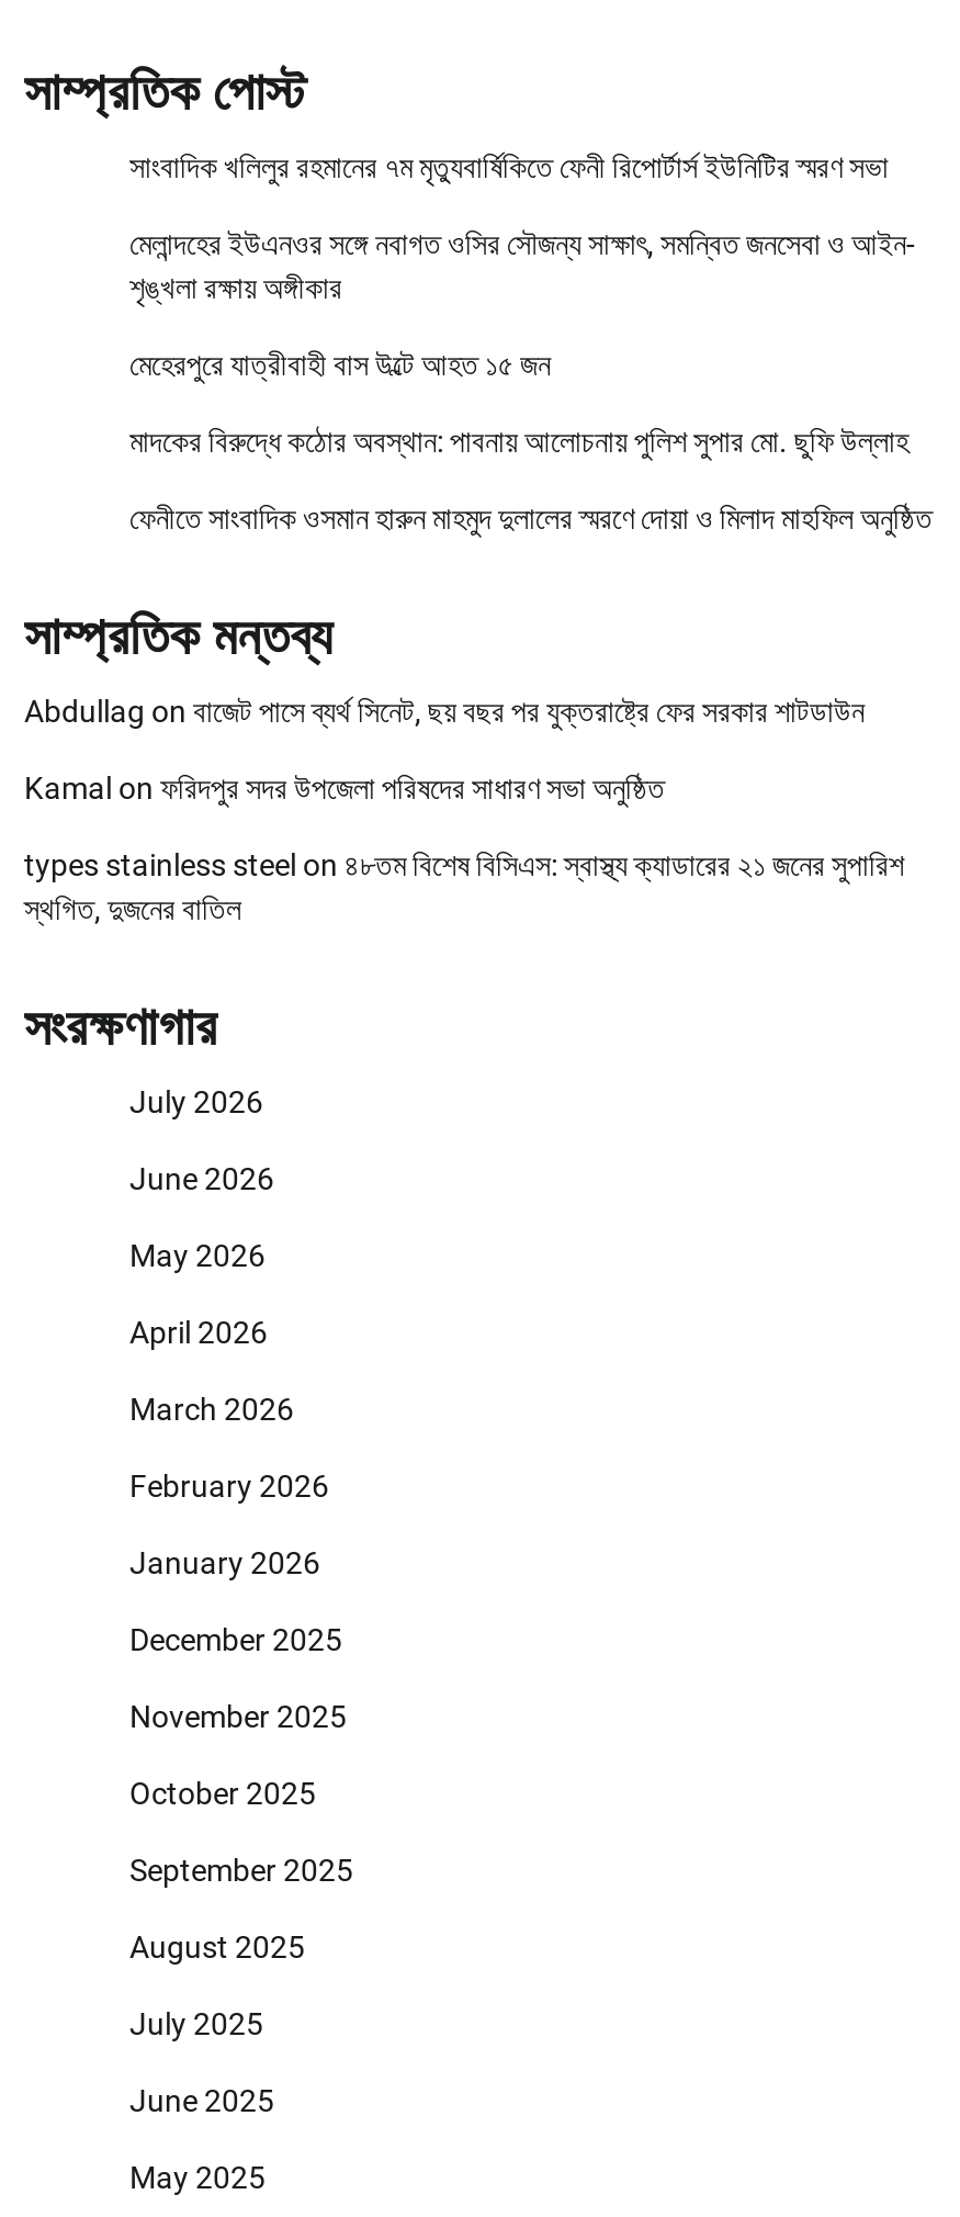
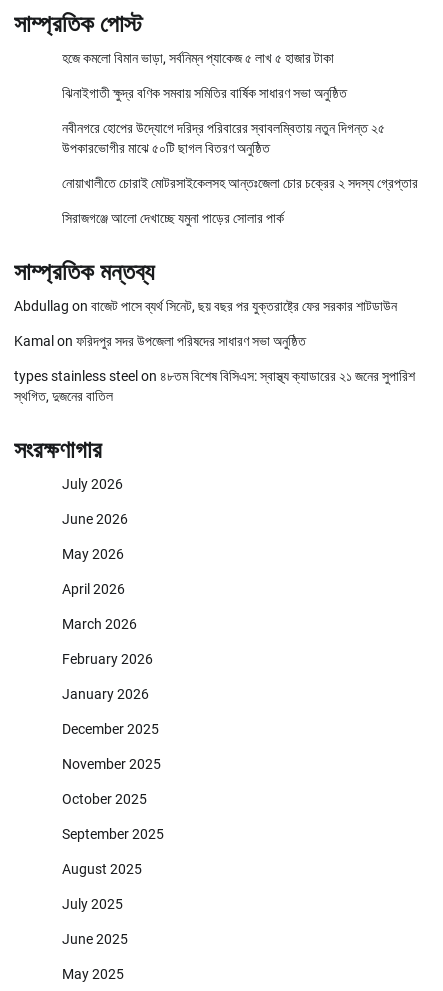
- সাংবাদিক খলিলুর রহমানের ৭ম মৃত্যুবার্ষিকিতে ফেনী রিপোর্টার্স ইউনিটির স্মরণ সভা
+ হজে কমলো বিমান ভাড়া, সর্বনিম্ন প্যাকেজ ৫ লাখ ৫ হাজার টাকা

- মেলান্দহের ইউএনওর সঙ্গে নবাগত ওসির সৌজন্য সাক্ষাৎ, সমন্বিত জনসেবা ও আইন-
- শৃঙ্খলা রক্ষায় অঙ্গীকার
+ ঝিনাইগাতী ক্ষুদ্র বণিক সমবায় সমিতির বার্ষিক সাধারণ সভা অনুষ্ঠিত

- মেহেরপুরে যাত্রীবাহী বাস উল্টে আহত ১৫ জন
+ নবীনগরে হোপের উদ্যোগে দরিদ্র পরিবারের স্বাবলম্বিতায় নতুন দিগন্ত ২৫
+ উপকারভোগীর মাঝে ৫০টি ছাগল বিতরণ অনুষ্ঠিত

- মাদকের বিরুদ্ধে কঠোর অবস্থান: পাবনায় আলোচনায় পুলিশ সুপার মো. ছুফি উল্লাহ
+ নোয়াখালীতে চোরাই মোটরসাইকেলসহ আন্তঃজেলা চোর চক্রের ২ সদস্য গ্রেপ্তার

- ফেনীতে সাংবাদিক ওসমান হারুন মাহমুদ দুলালের স্মরণে দোয়া ও মিলাদ মাহফিল অনুষ্ঠিত
+ সিরাজগঞ্জে আলো দেখাচ্ছে যমুনা পাড়ের সোলার পার্ক
